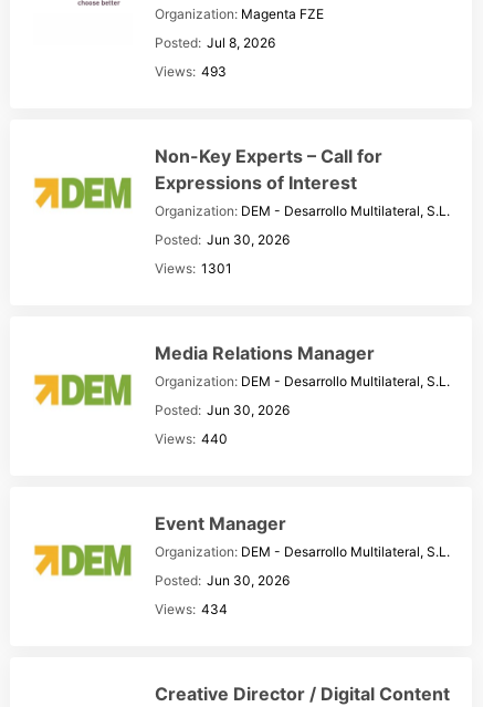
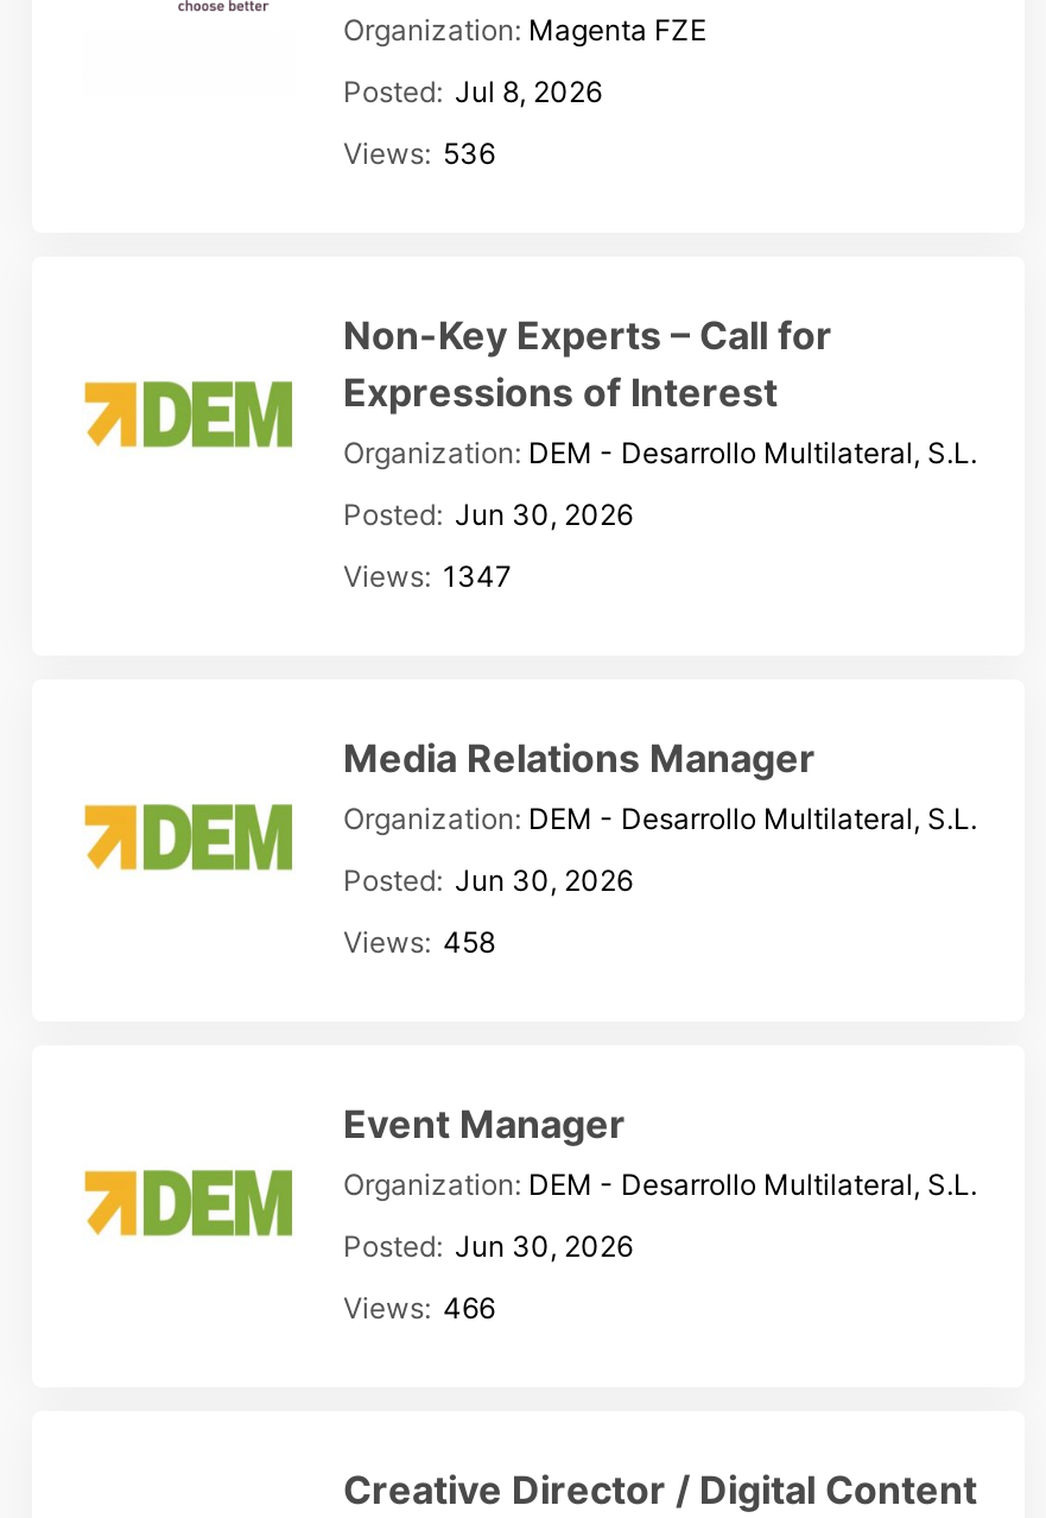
- Views: 493
+ Views: 536

- Views: 1301
+ Views: 1347

- Views: 440
+ Views: 458

- Views: 434
+ Views: 466
